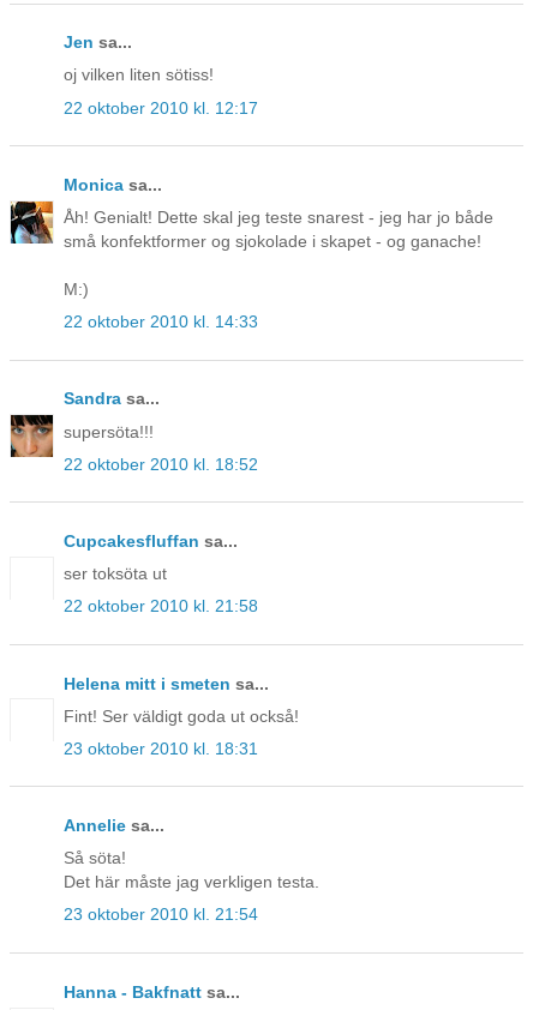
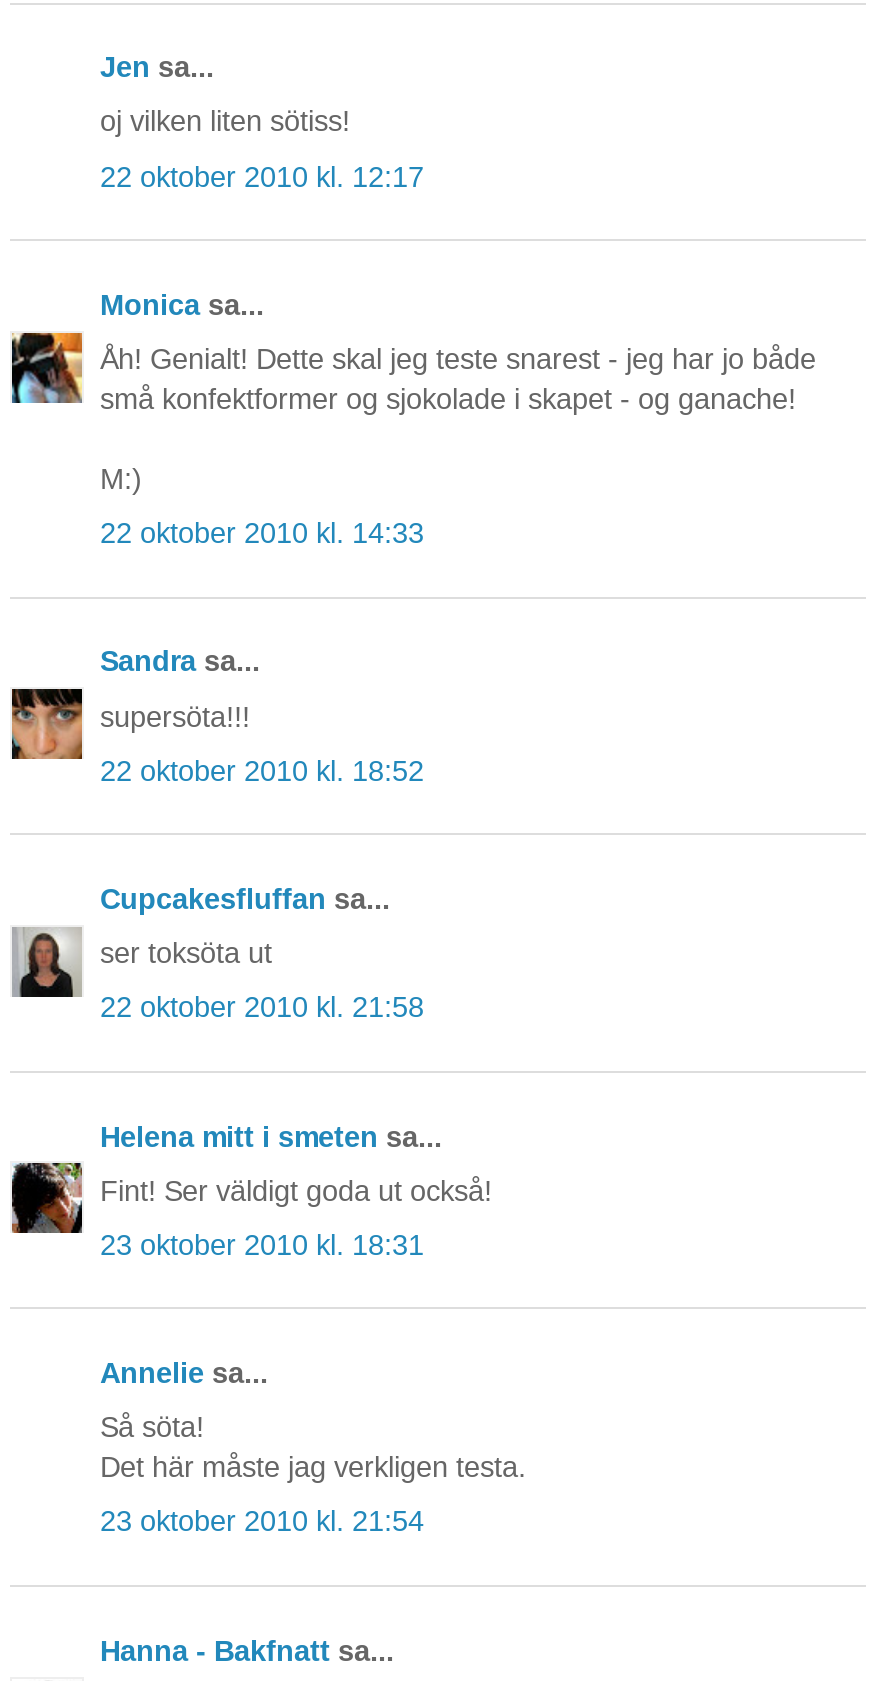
+ [image]

+ [image]
